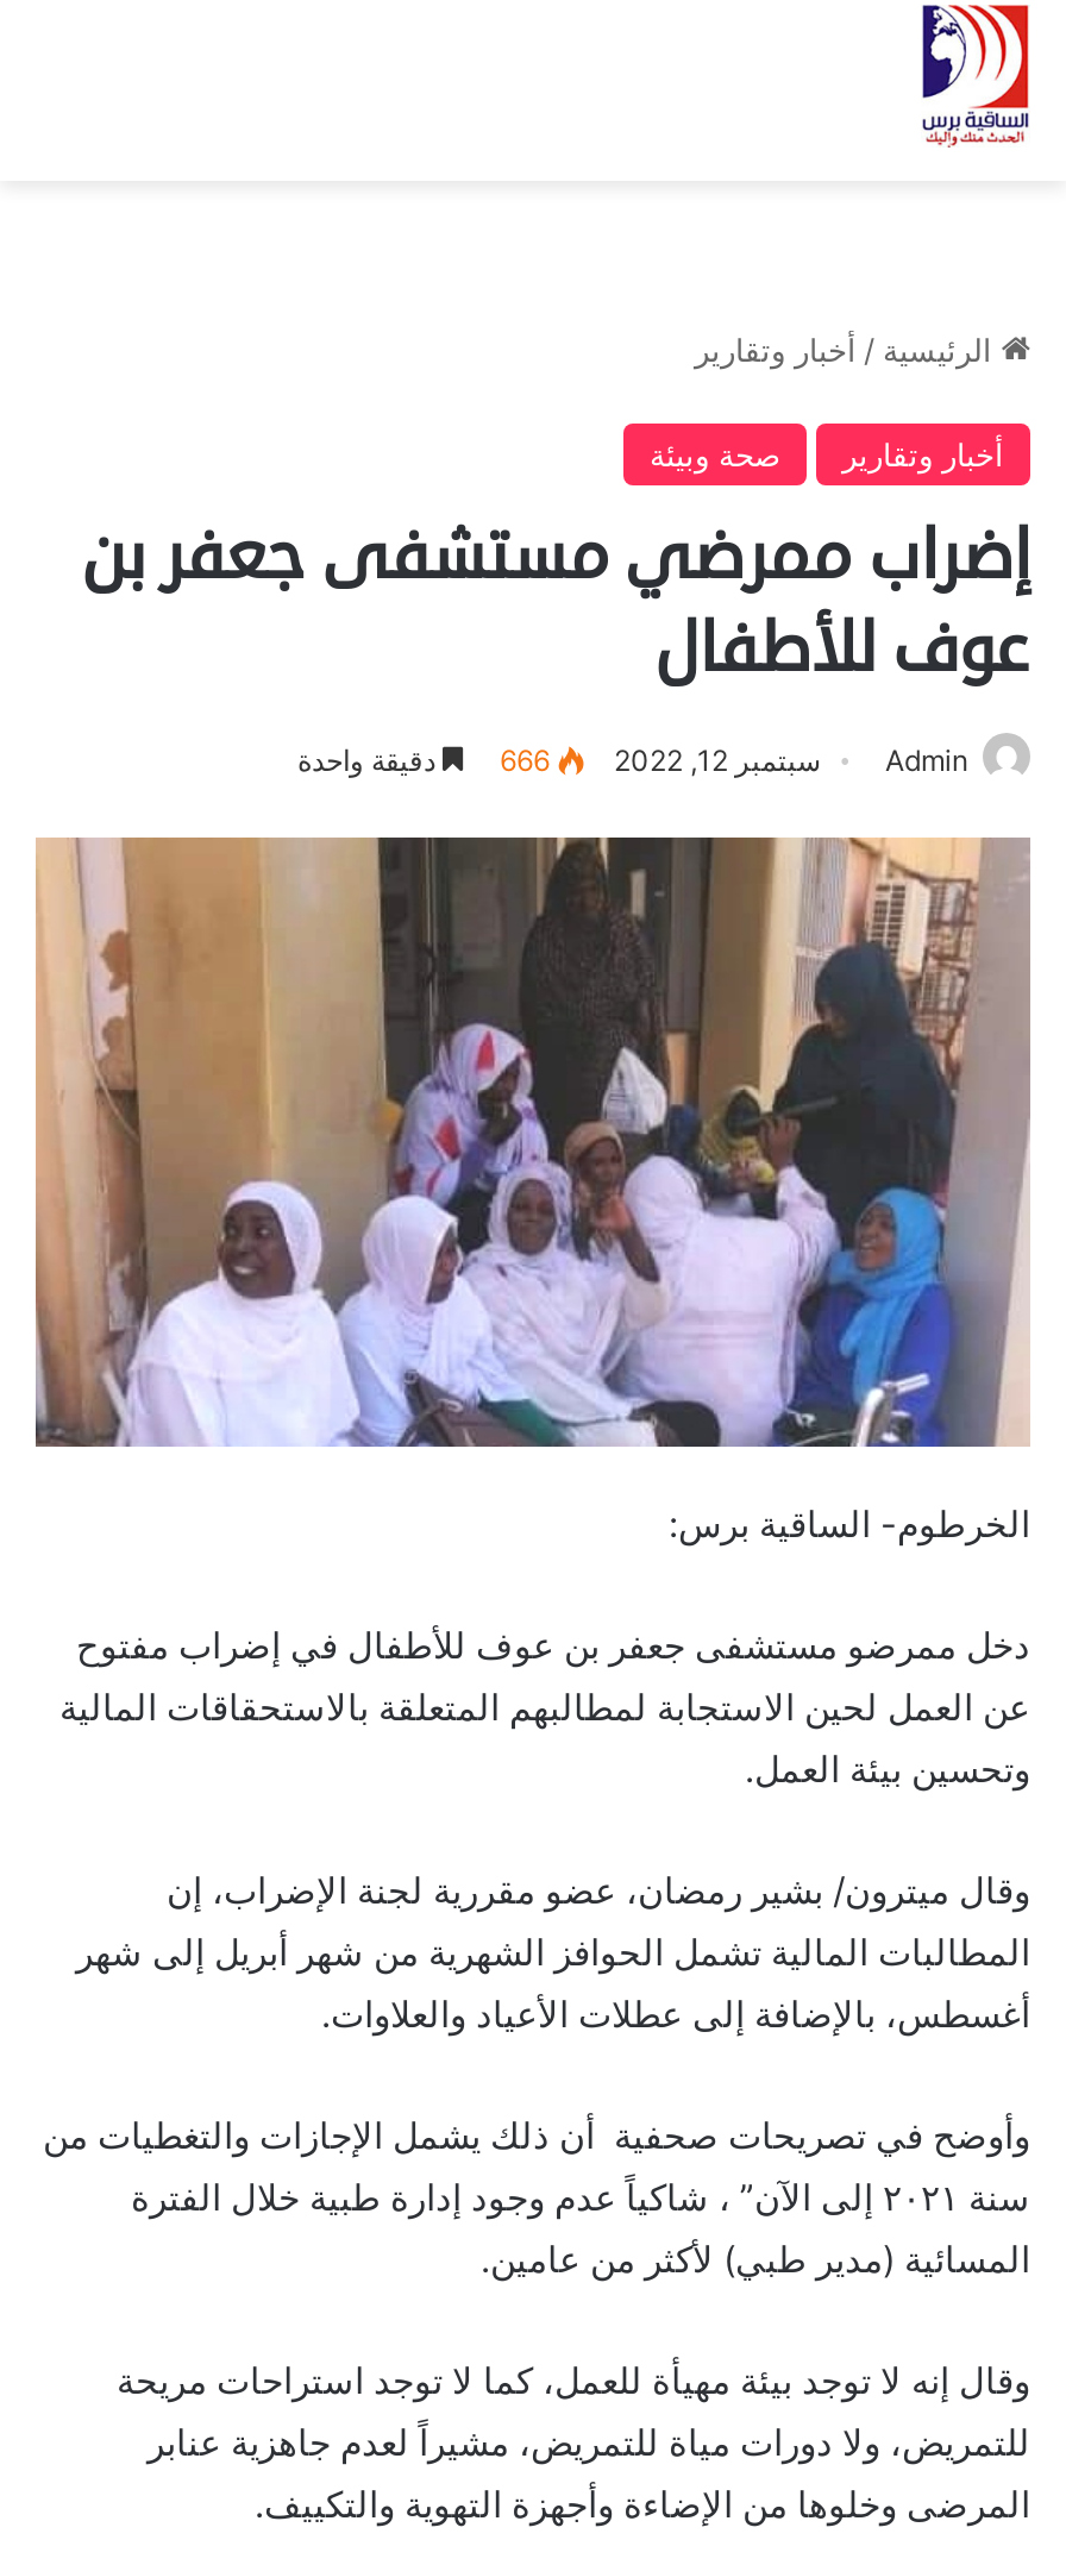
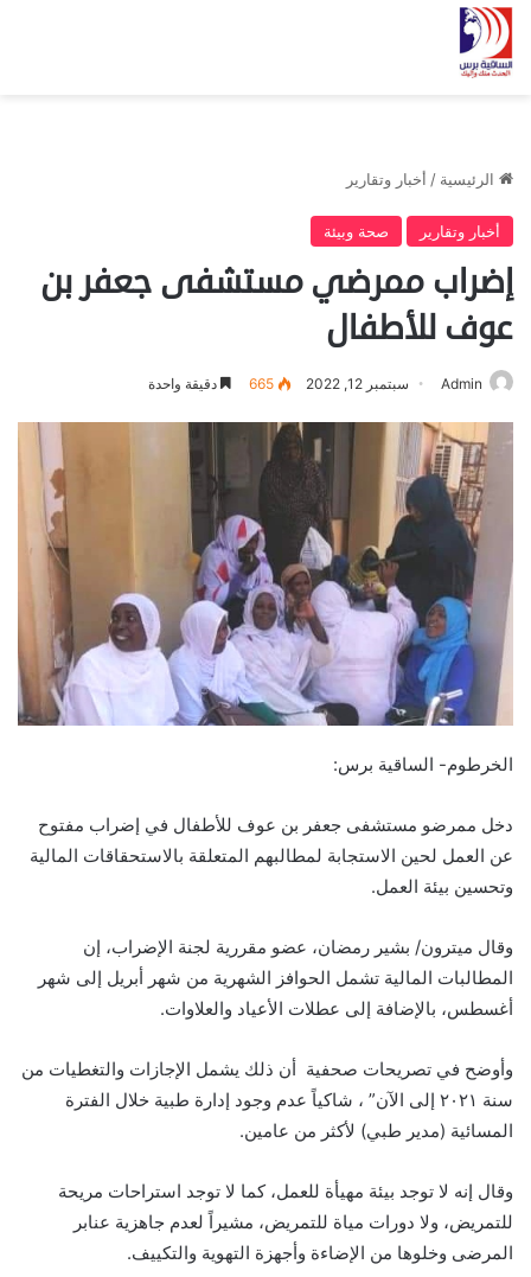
- 666 دقيقة واحدة
+ 665 دقيقة واحدة
